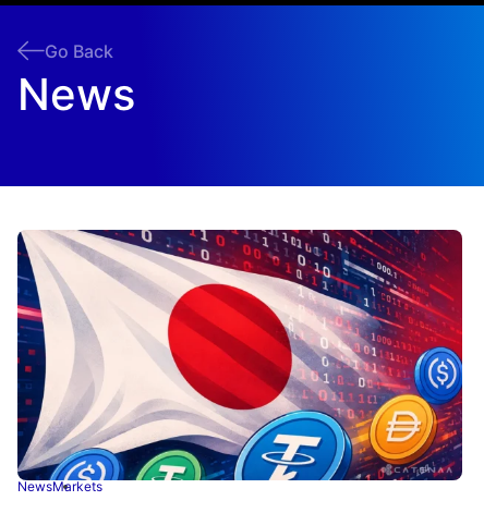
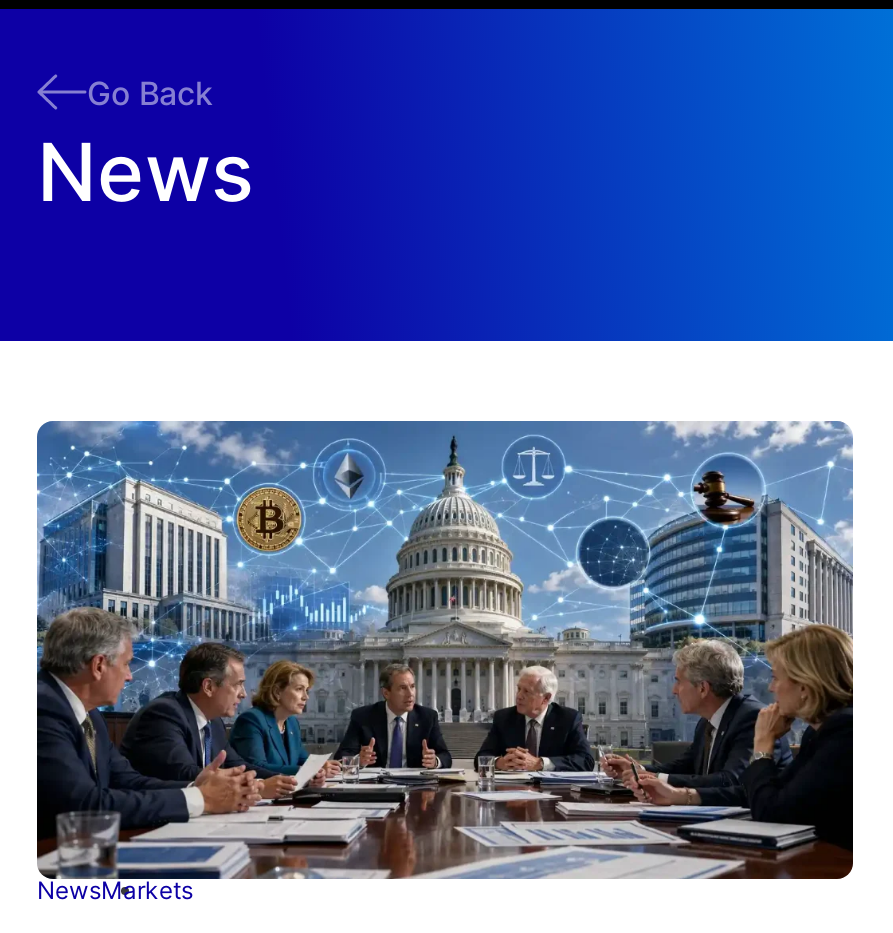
- [image]
+ [image]
